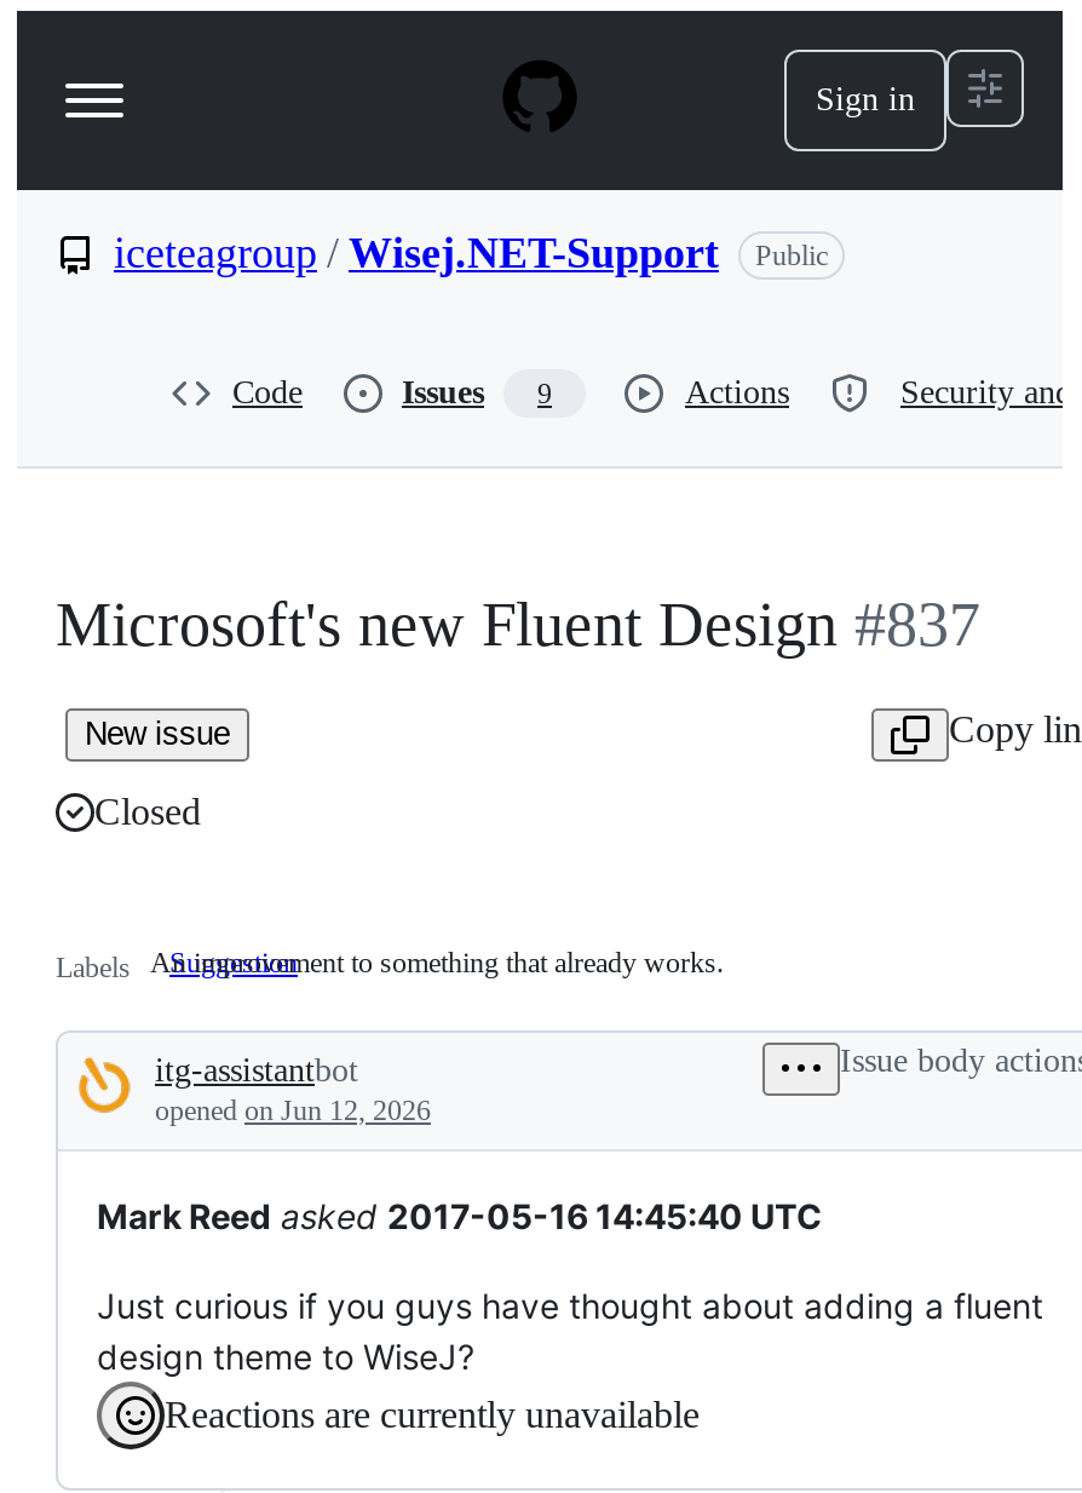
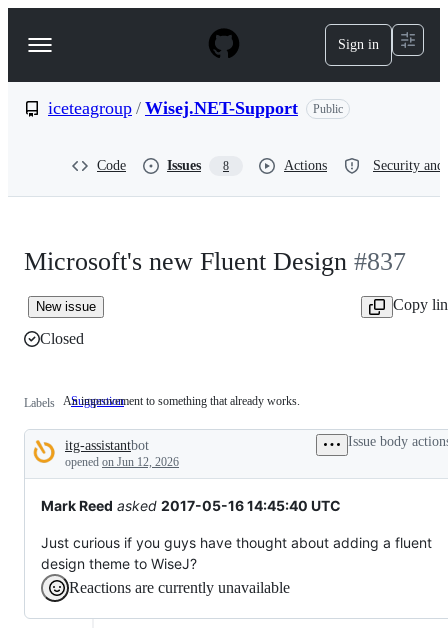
- Issues 9
+ Issues 8
